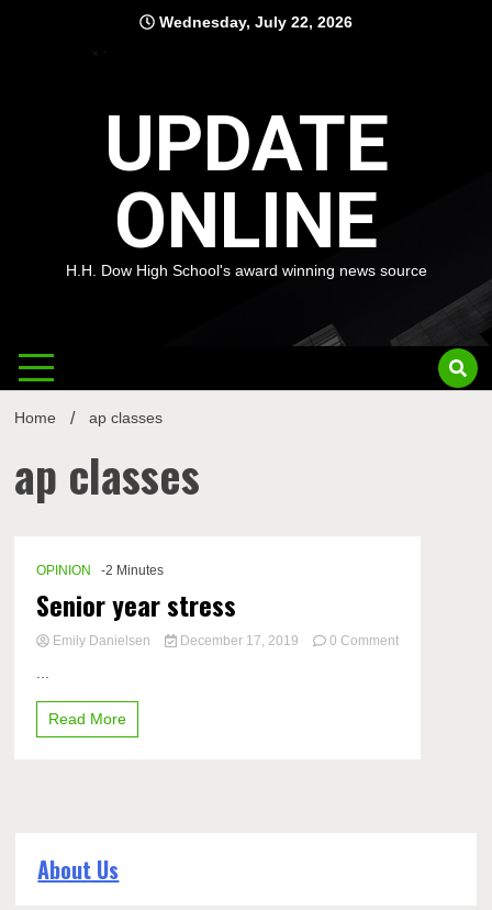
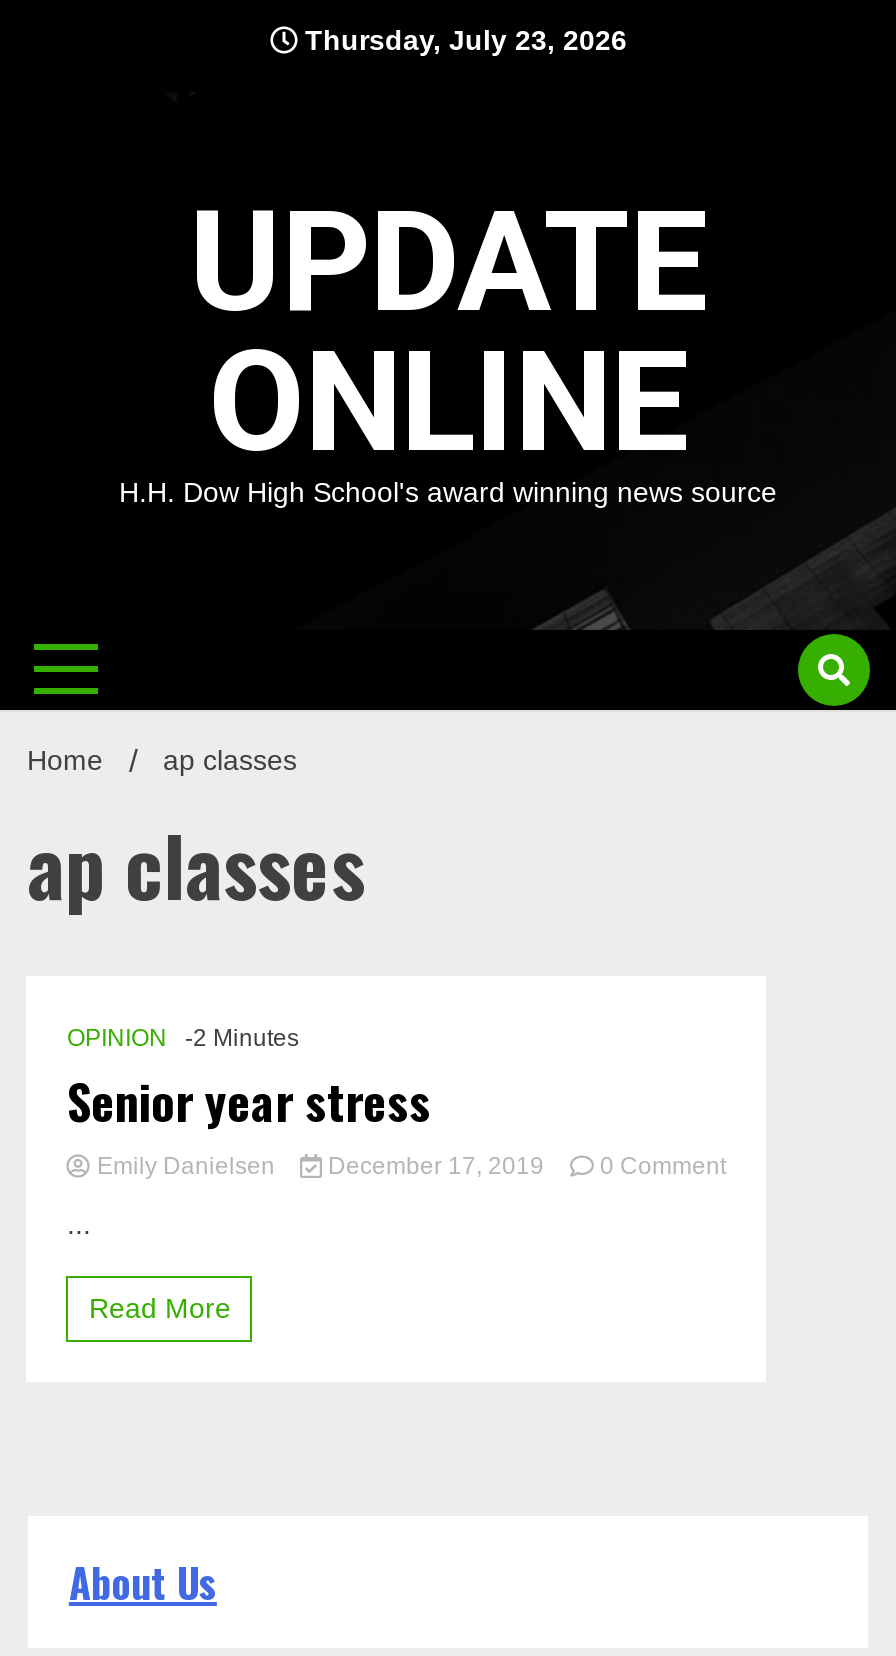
- Wednesday, July 22, 2026
+ Thursday, July 23, 2026
